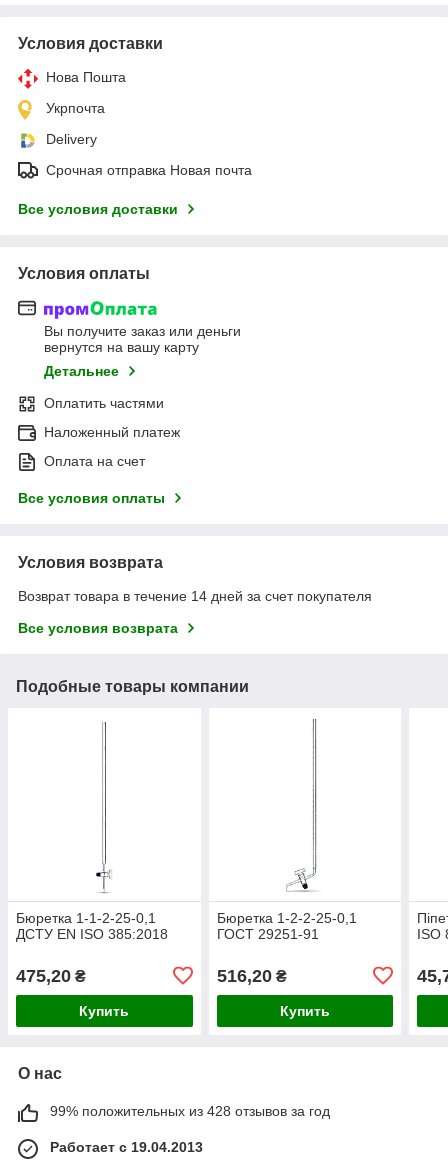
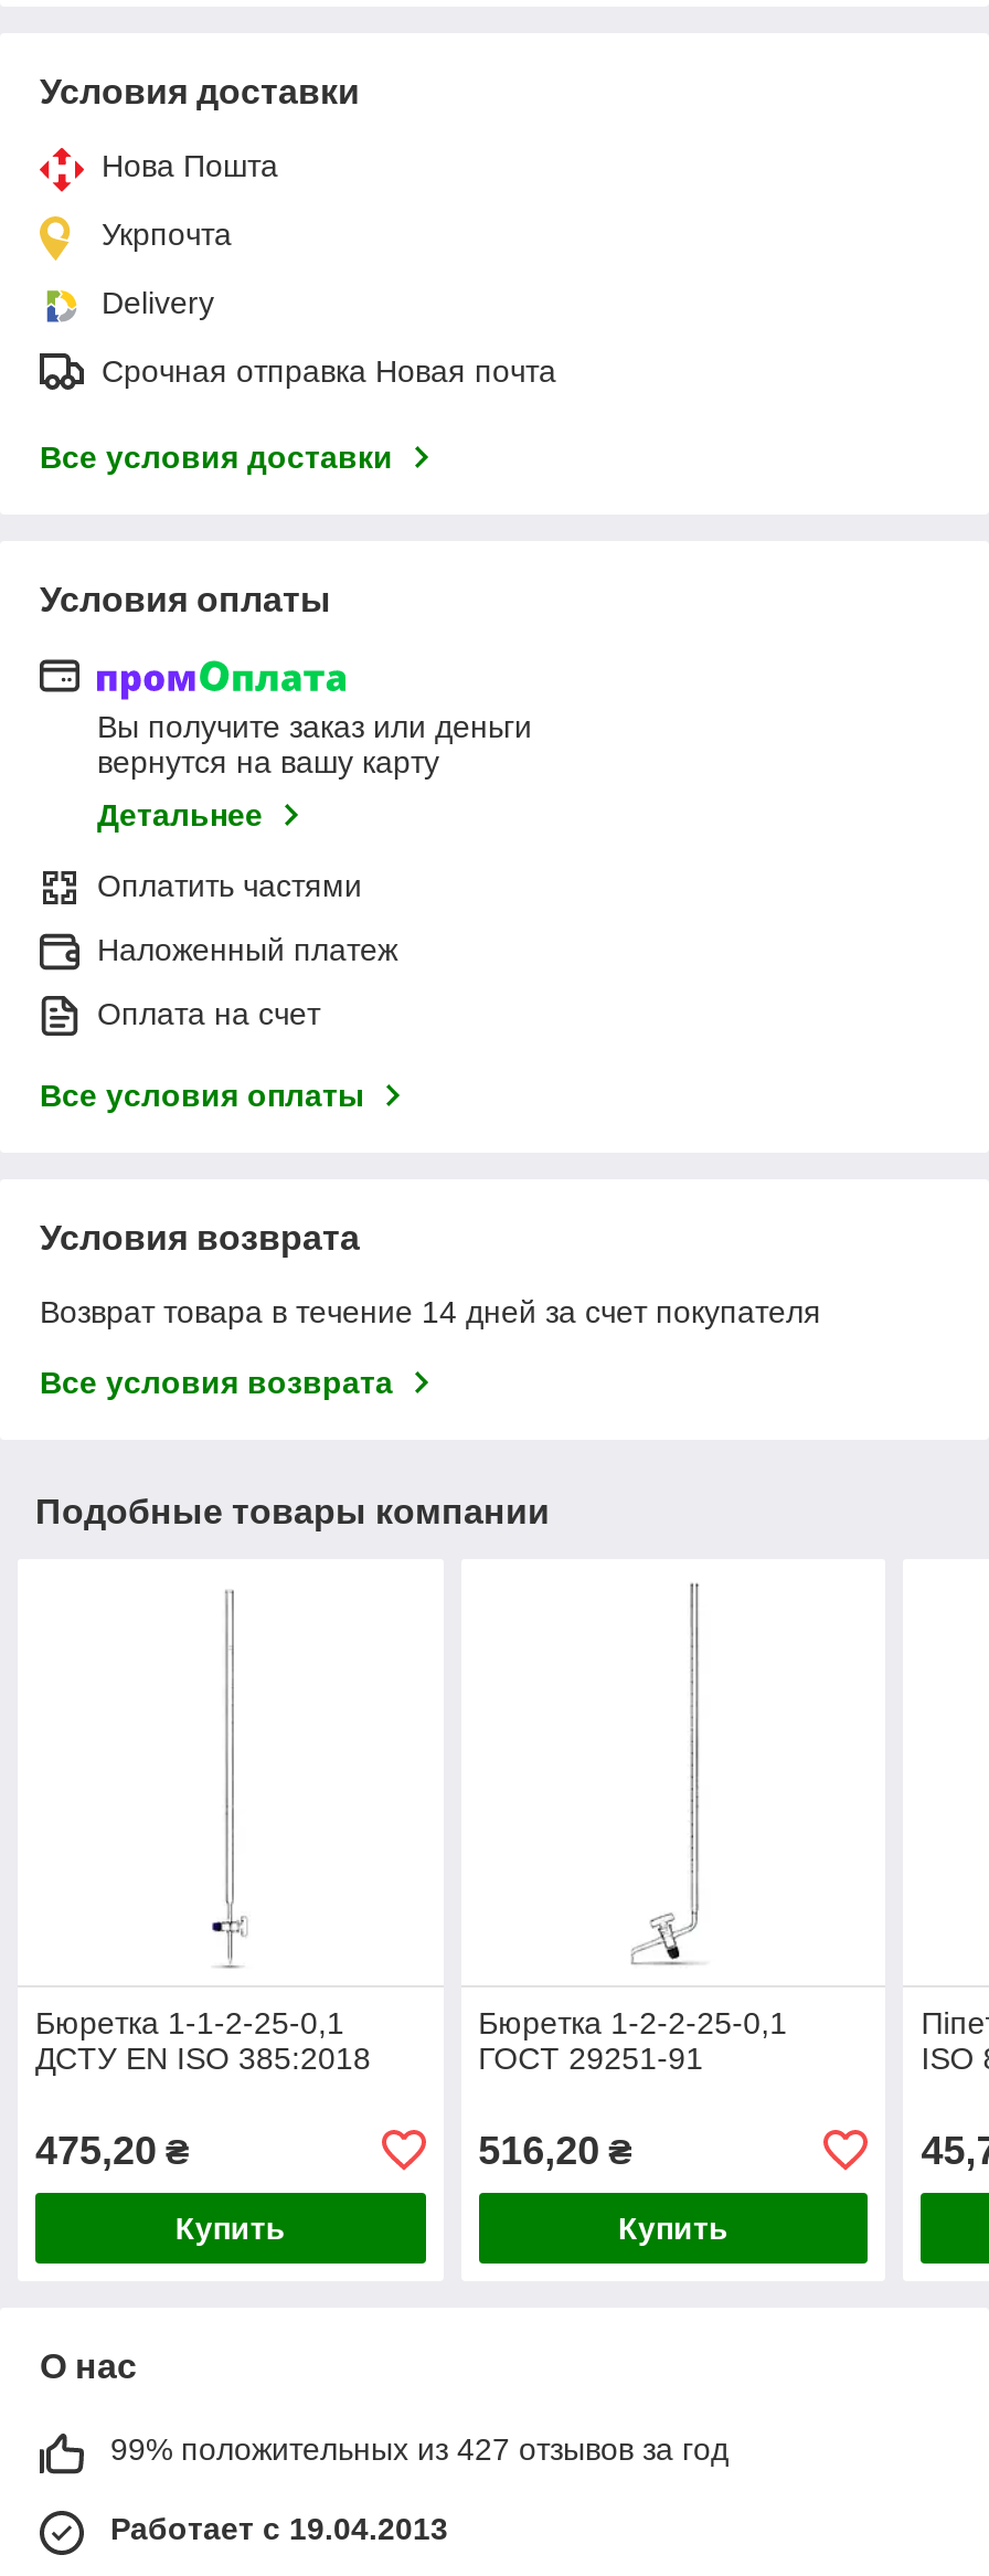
- 99% положительных из 428 отзывов за год
+ 99% положительных из 427 отзывов за год
